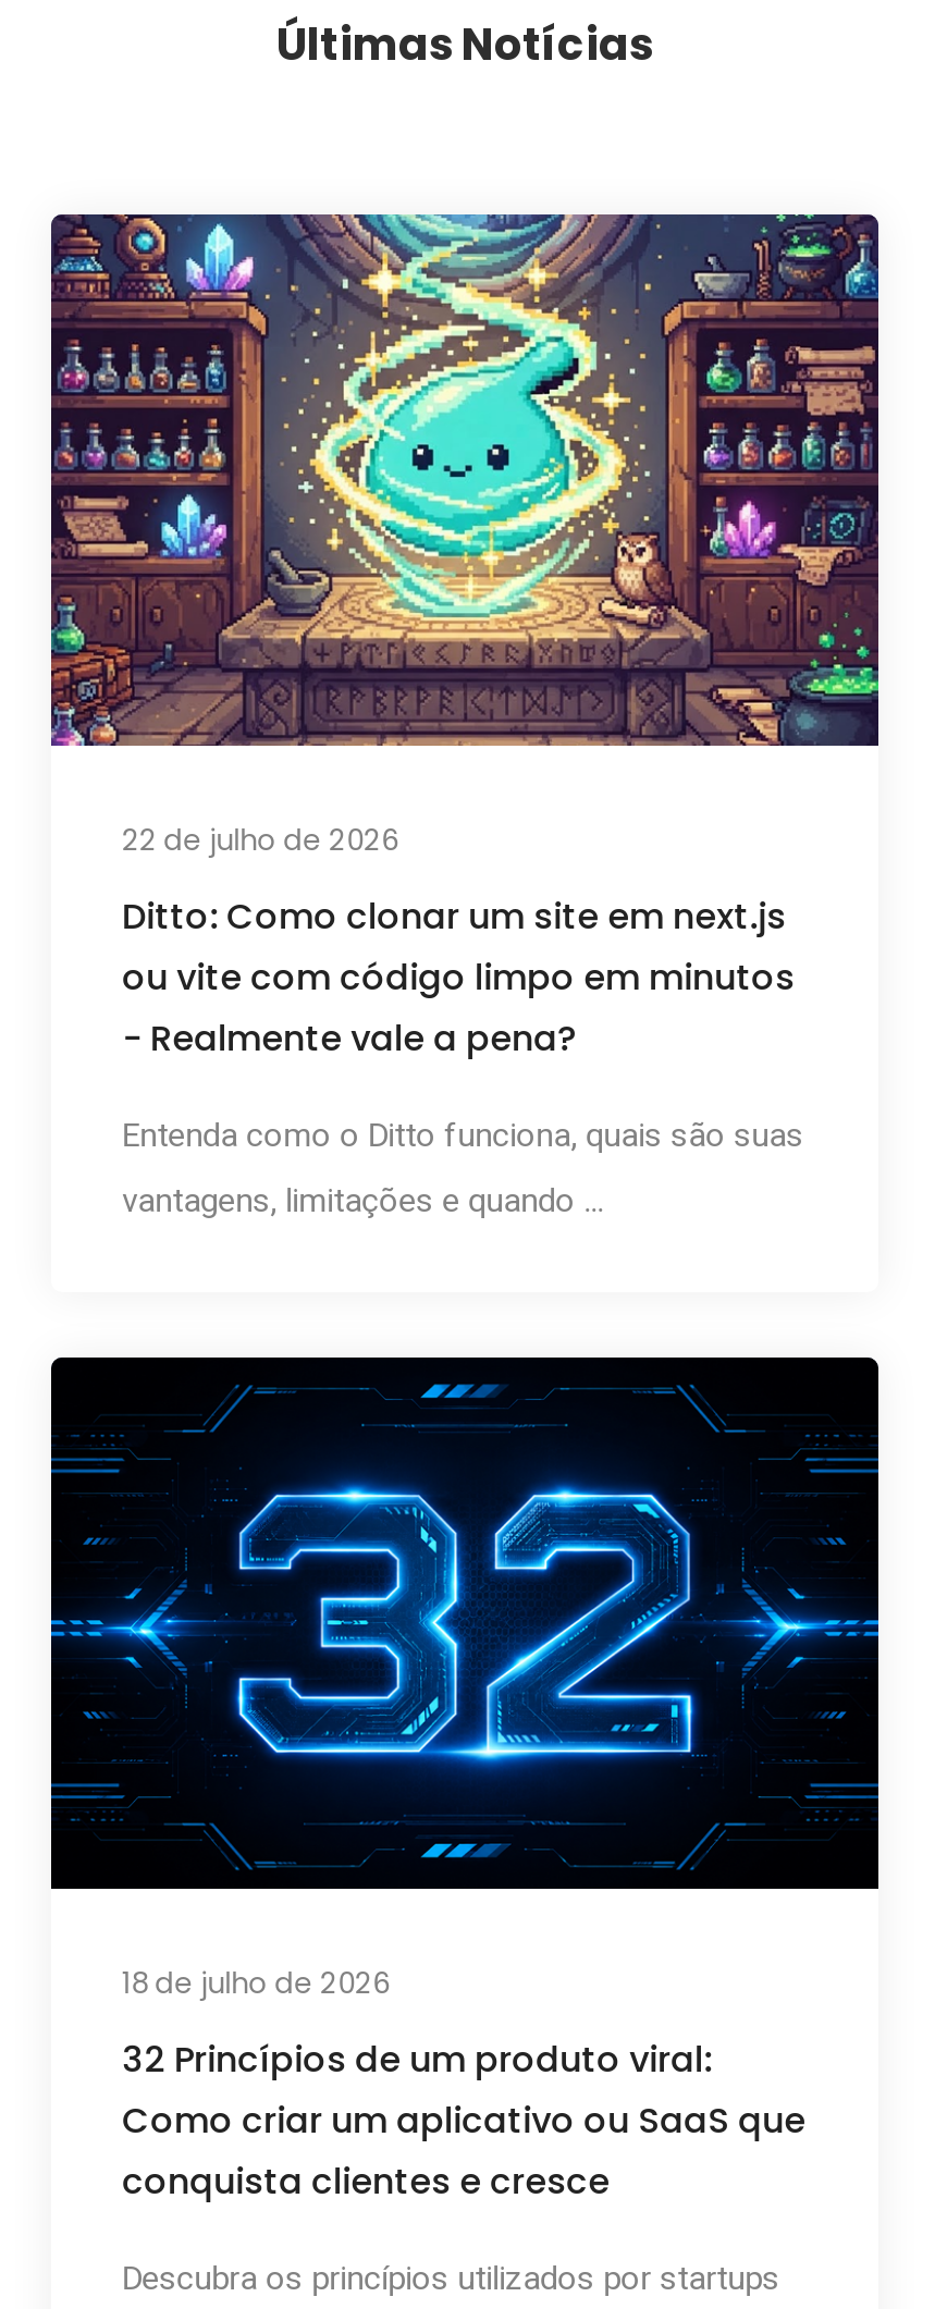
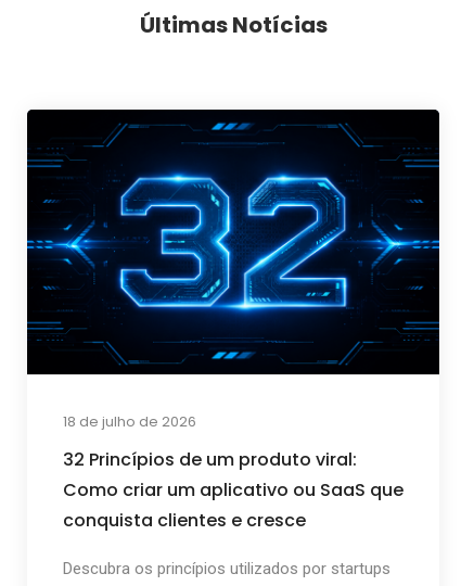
- [image]
- 22 de julho de 2026
- Ditto: Como clonar um site em next.js
- ou vite com código limpo em minutos
- - Realmente vale a pena?
- Entenda como o Ditto funciona, quais são suas
- vantagens, limitações e quando ...
